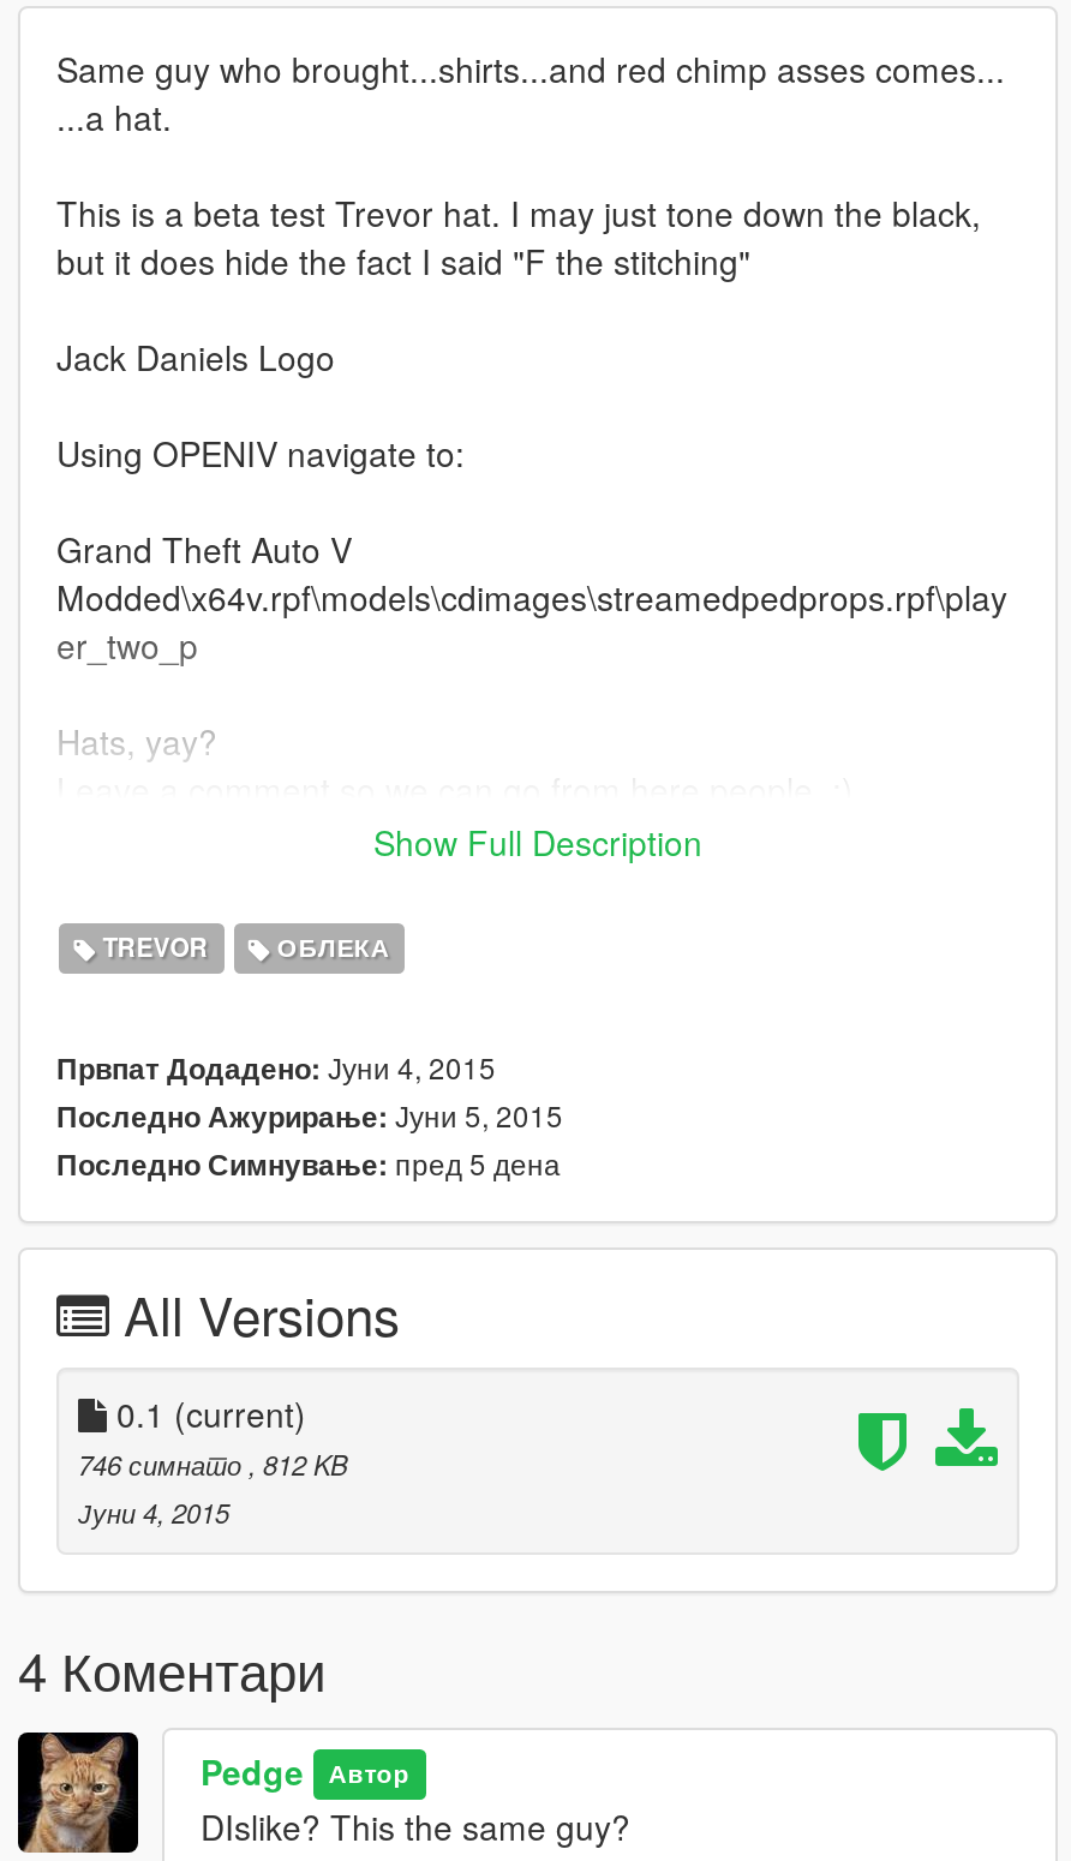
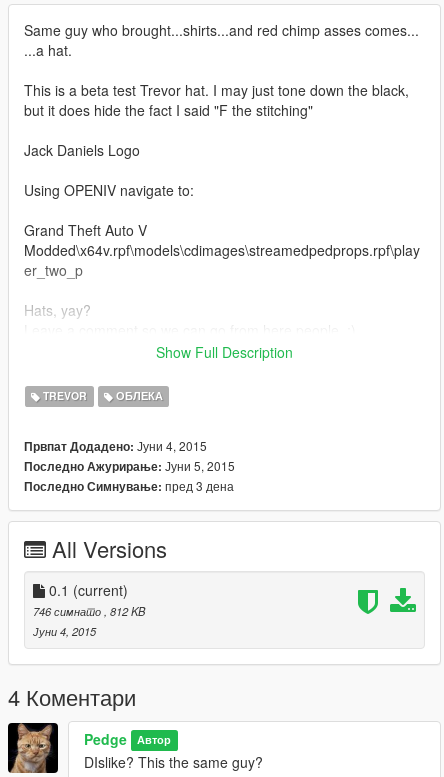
- Последно Симнување: пред 5 дена
+ Последно Симнување: пред 3 дена
